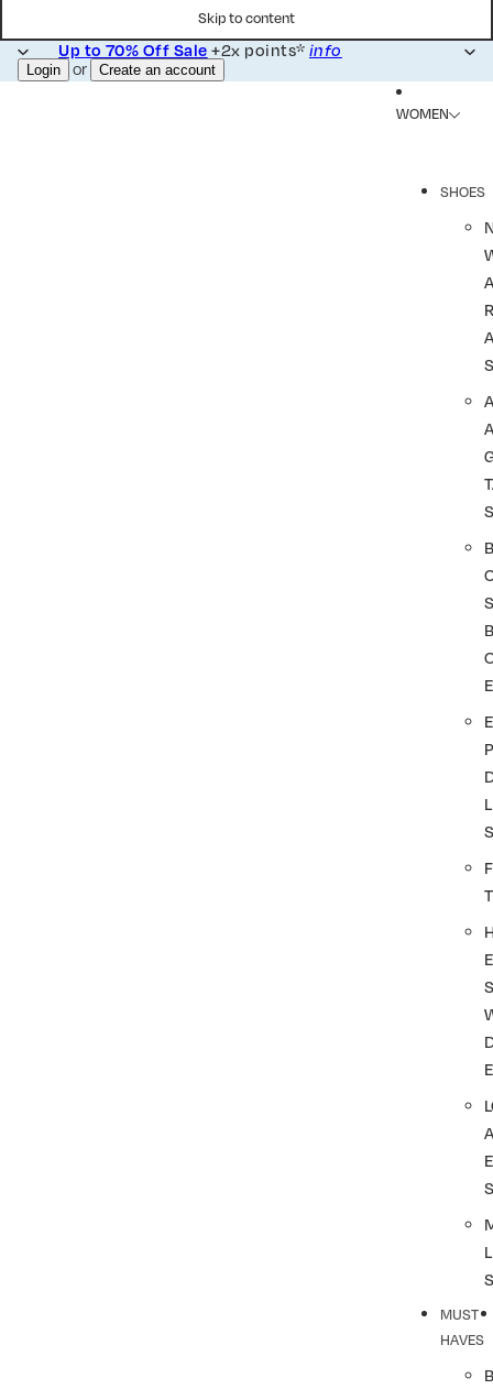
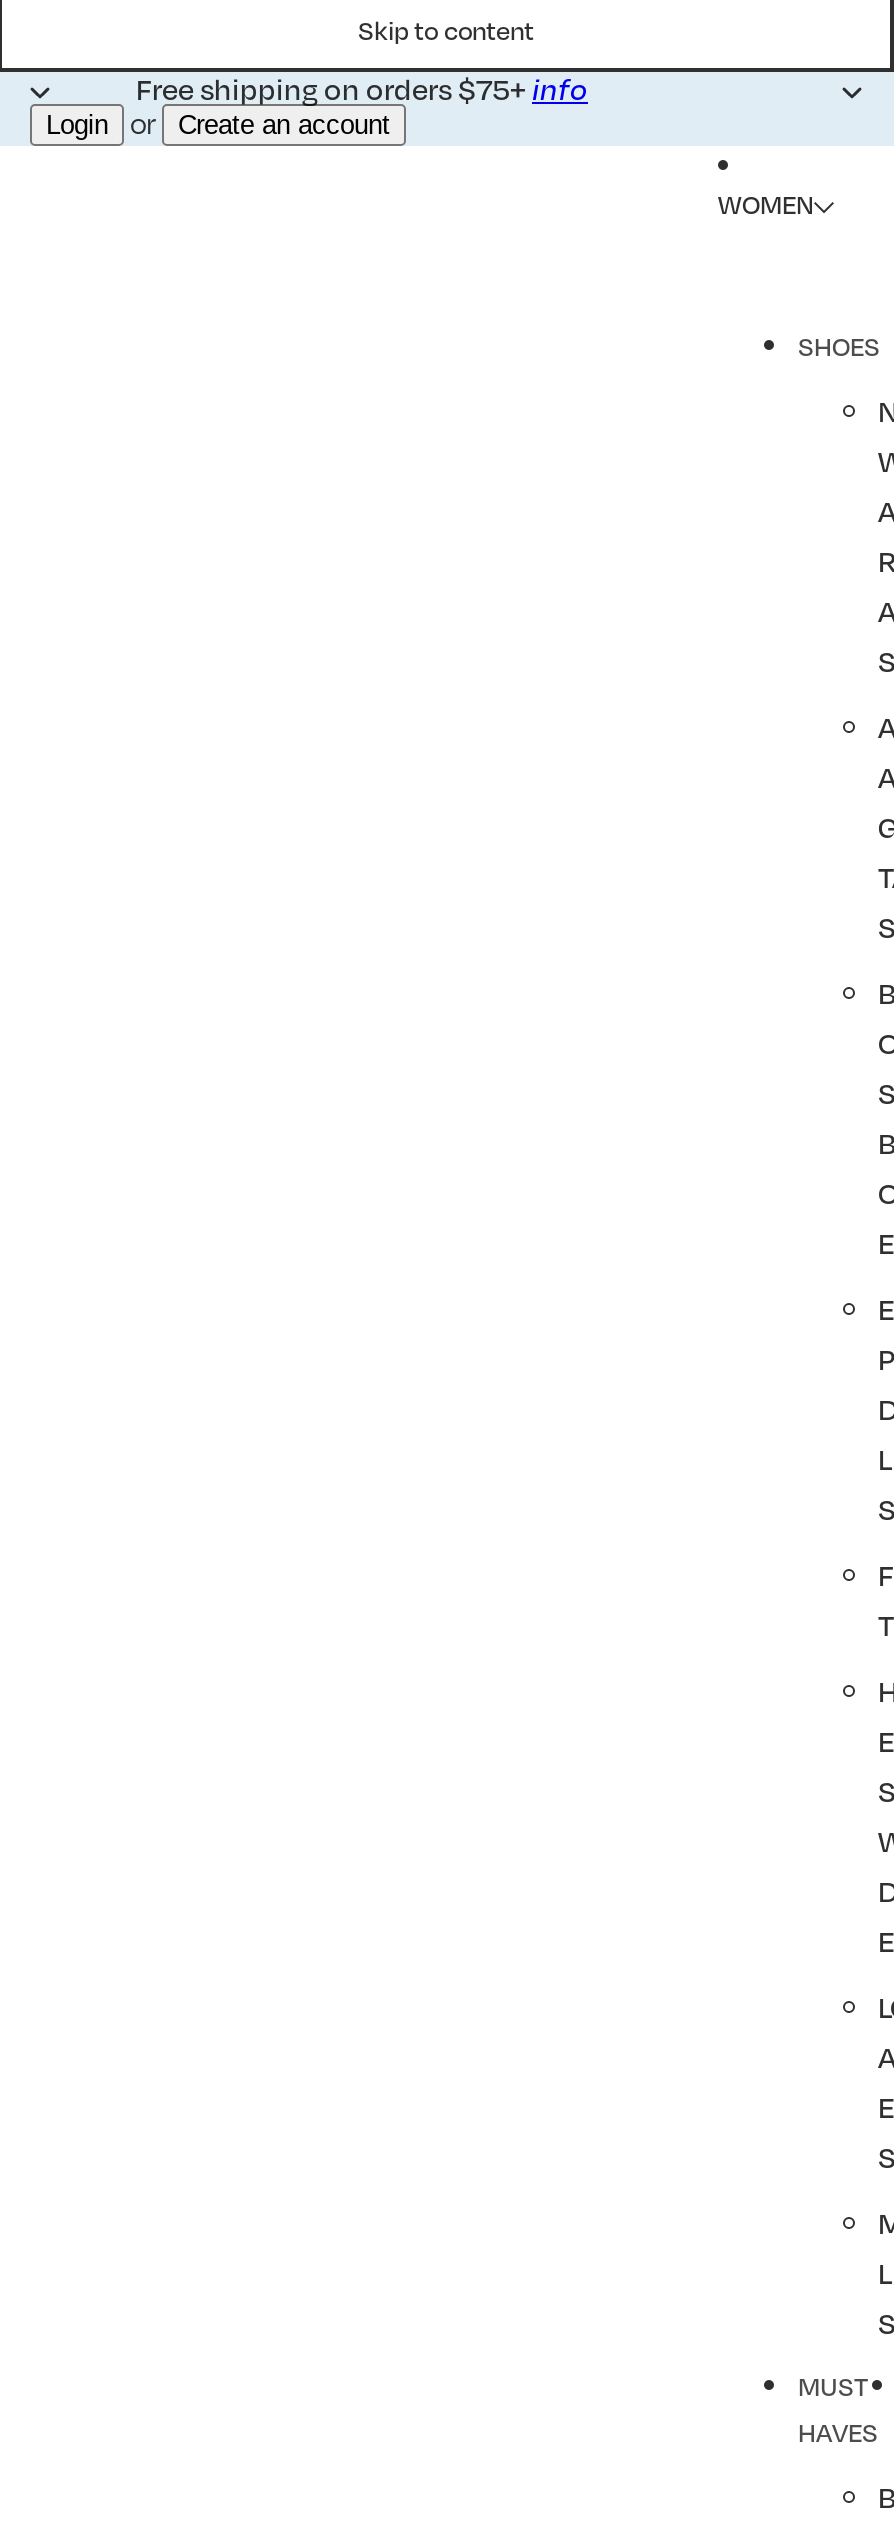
- Up to 70% Off Sale+2x points*info
+ Free shipping on orders $75+info
